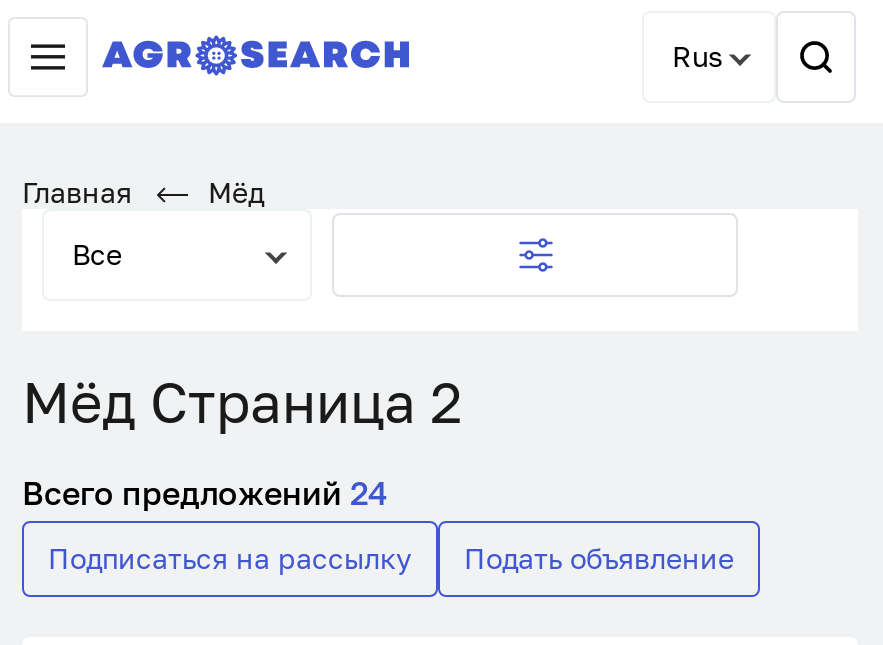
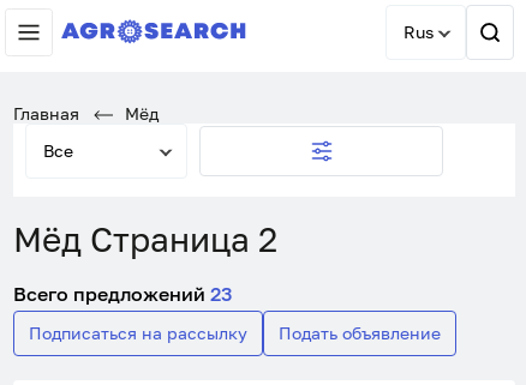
- Всего предложений 24
+ Всего предложений 23
